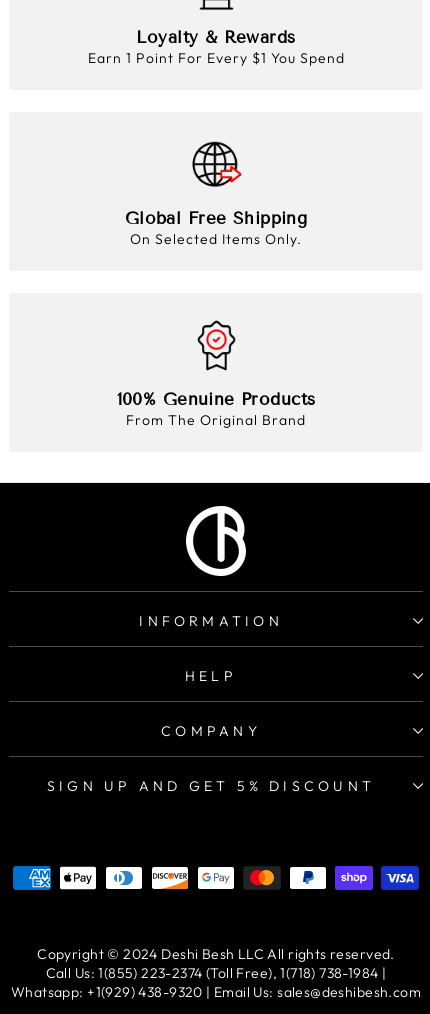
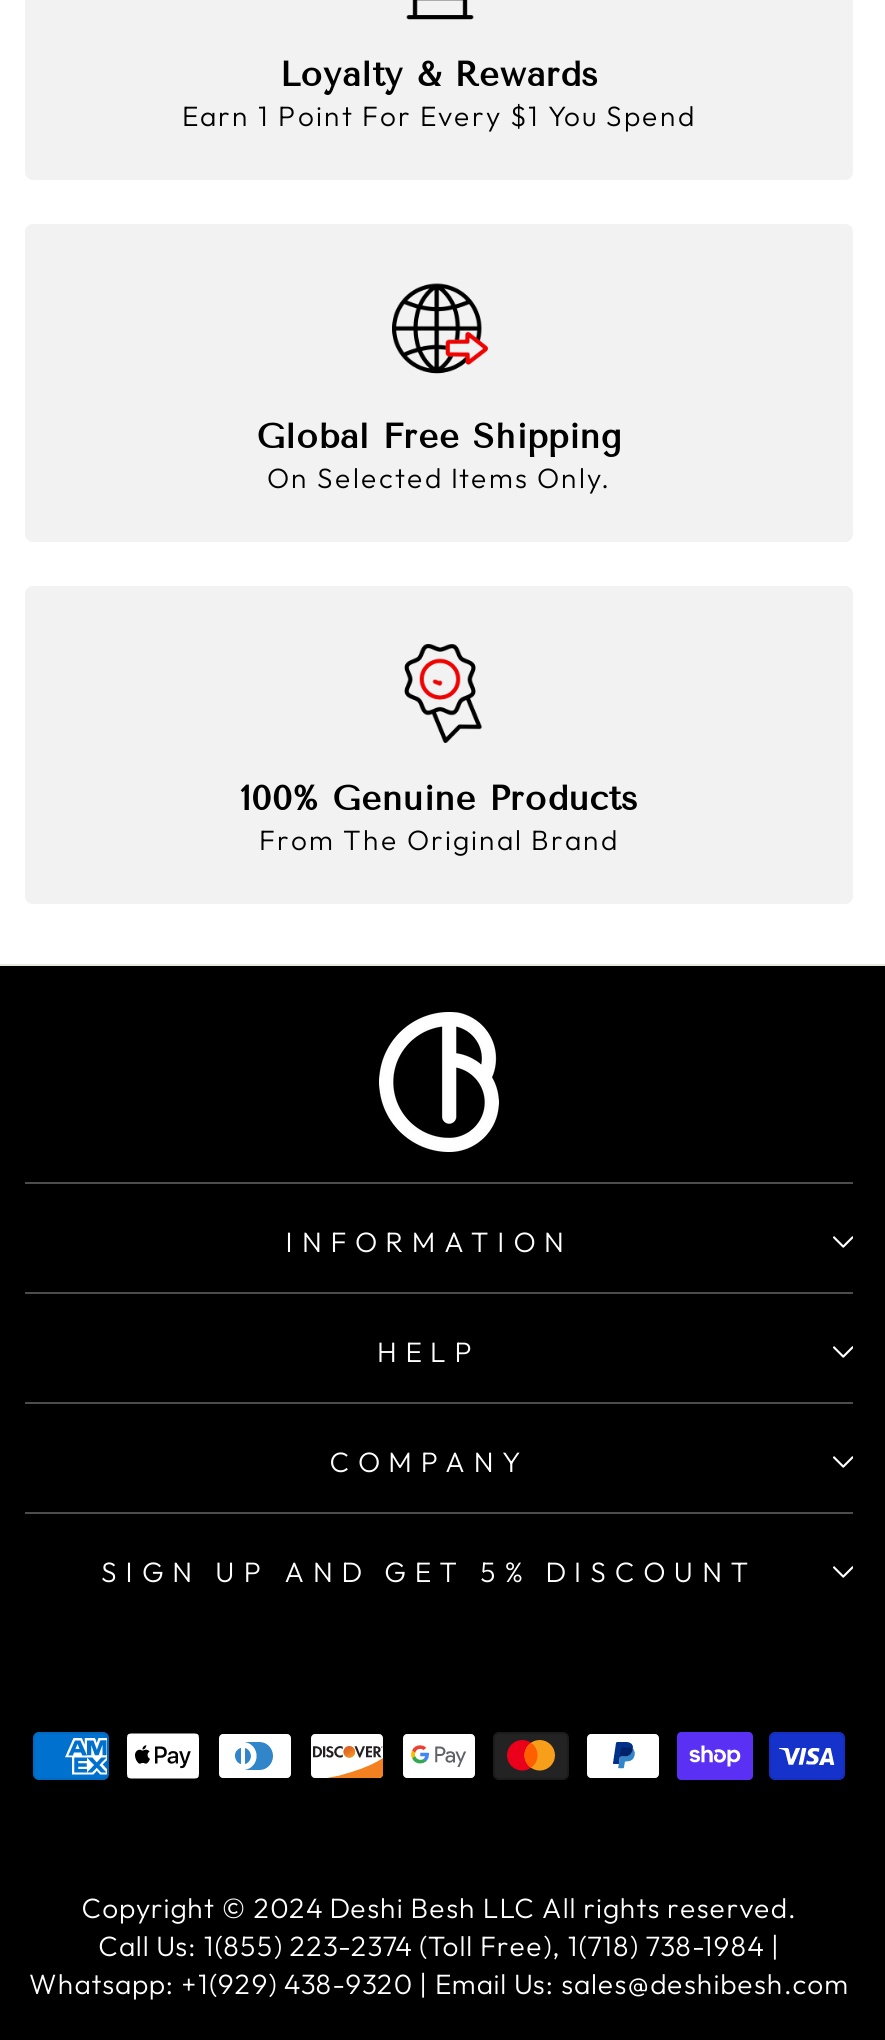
- [image]
+ [image]
